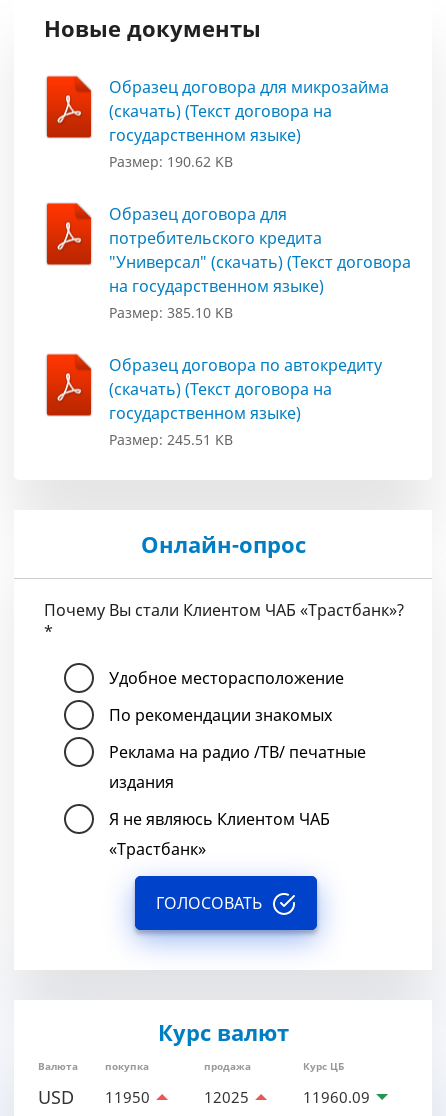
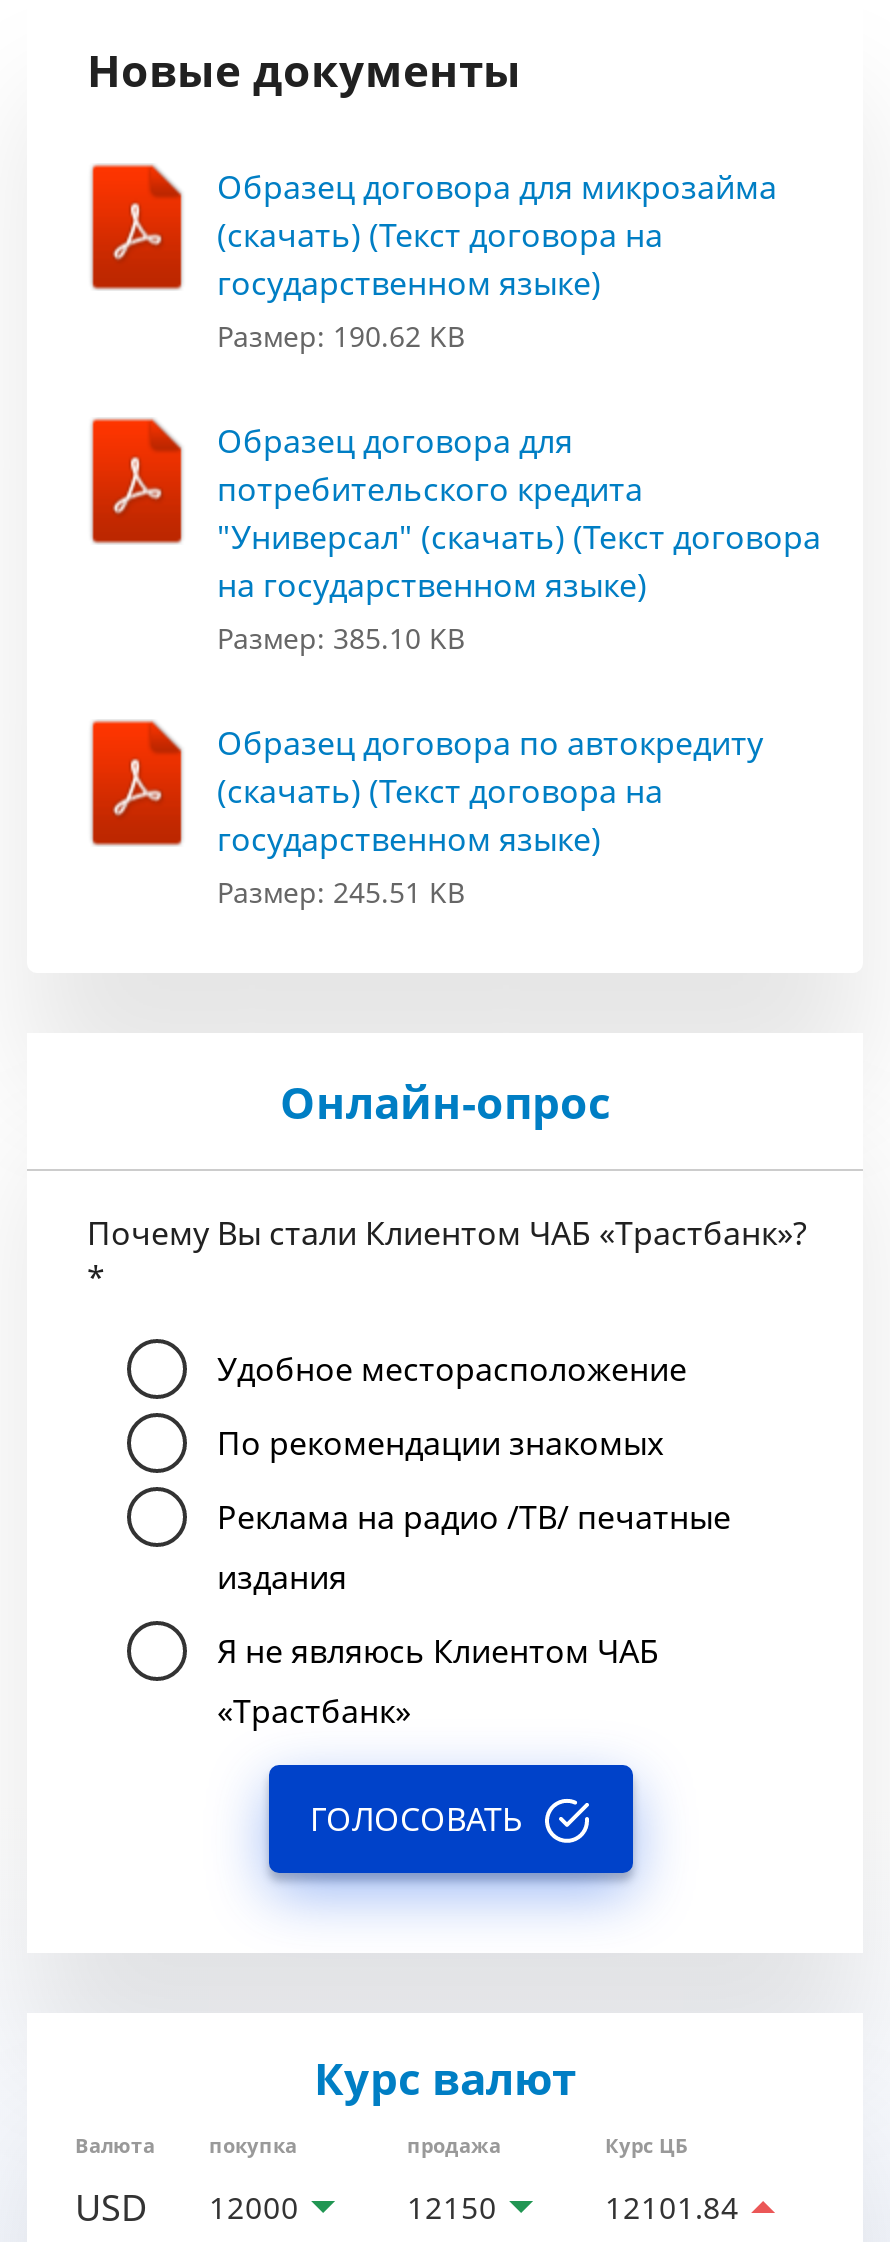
- USD 11950
+ USD 12000

- 12025
+ 12150

- 11960.09
+ 12101.84
